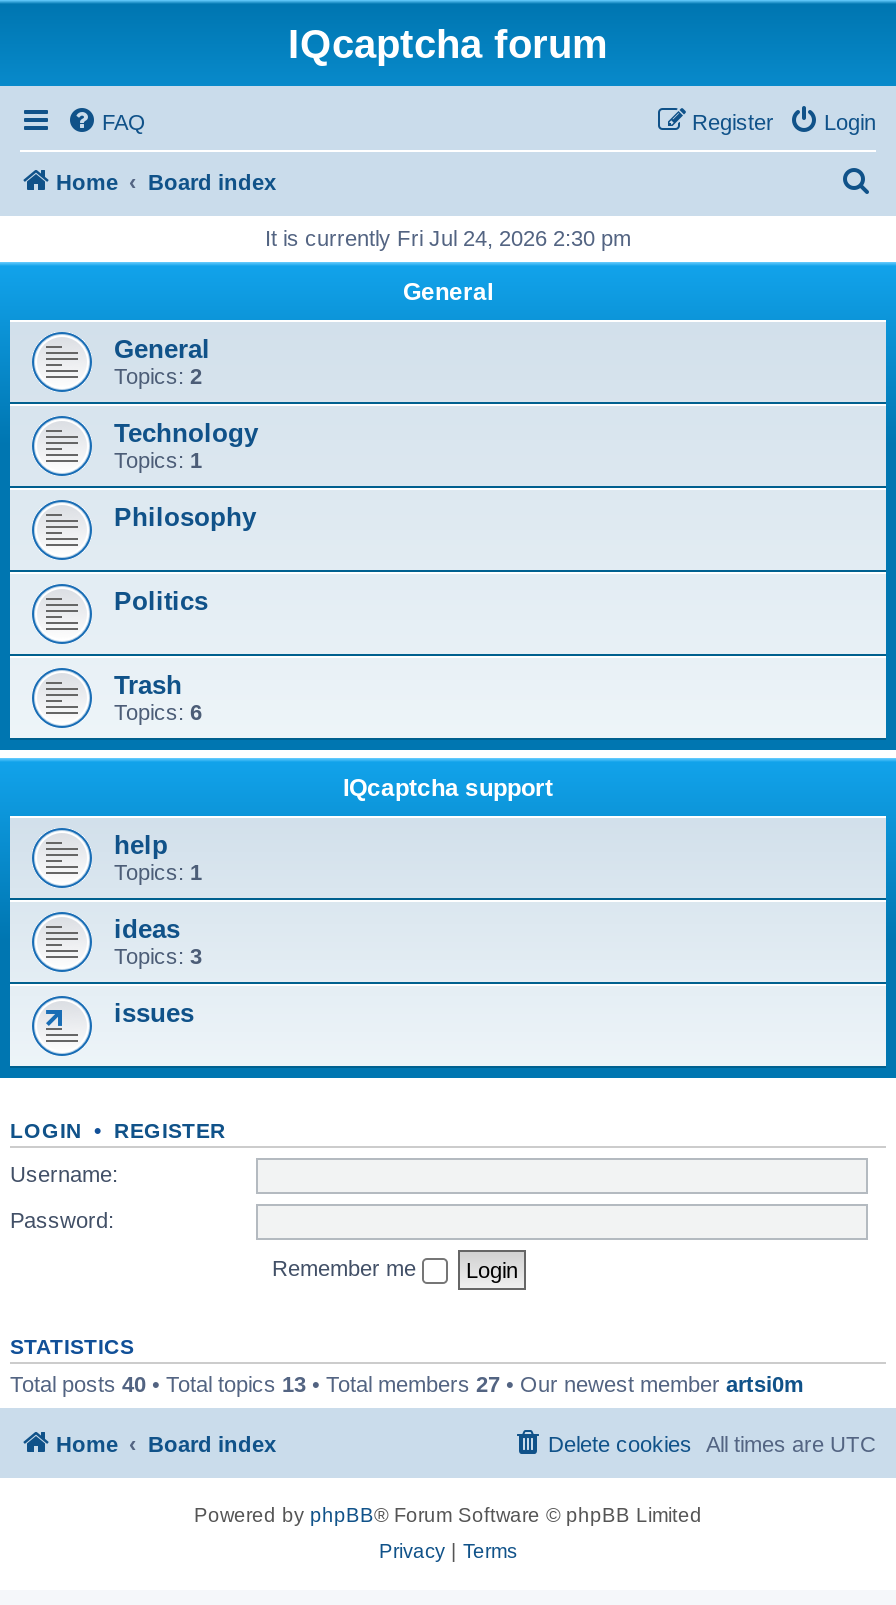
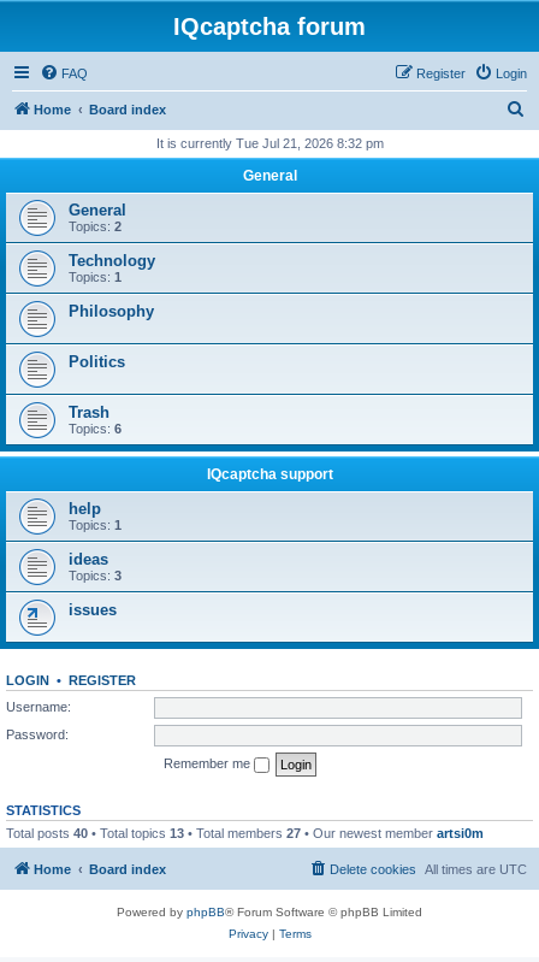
- It is currently Fri Jul 24, 2026 2:30 pm
+ It is currently Tue Jul 21, 2026 8:32 pm
